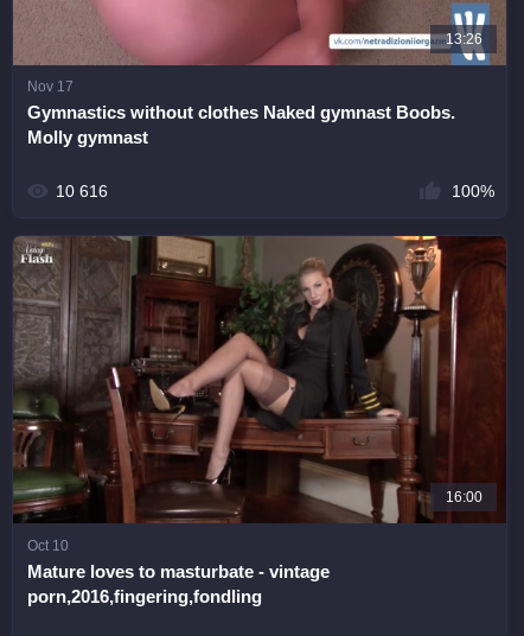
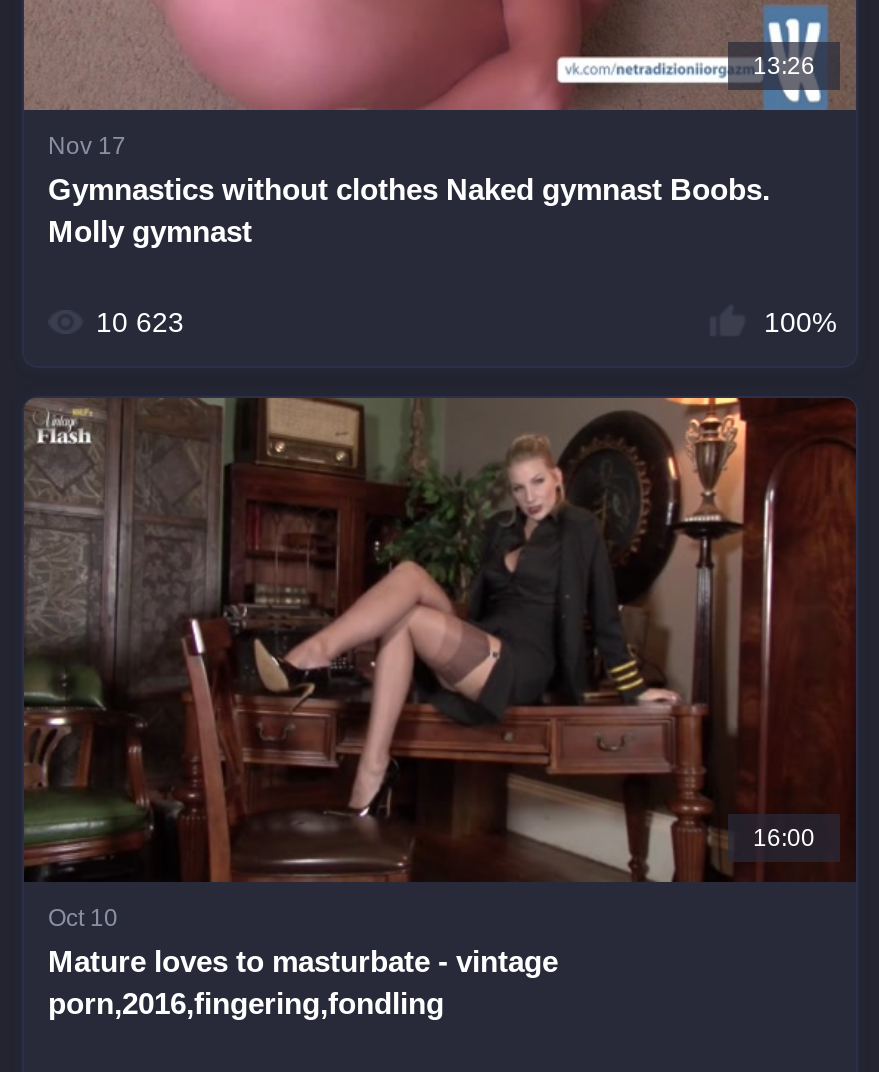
- 10 616
+ 10 623
